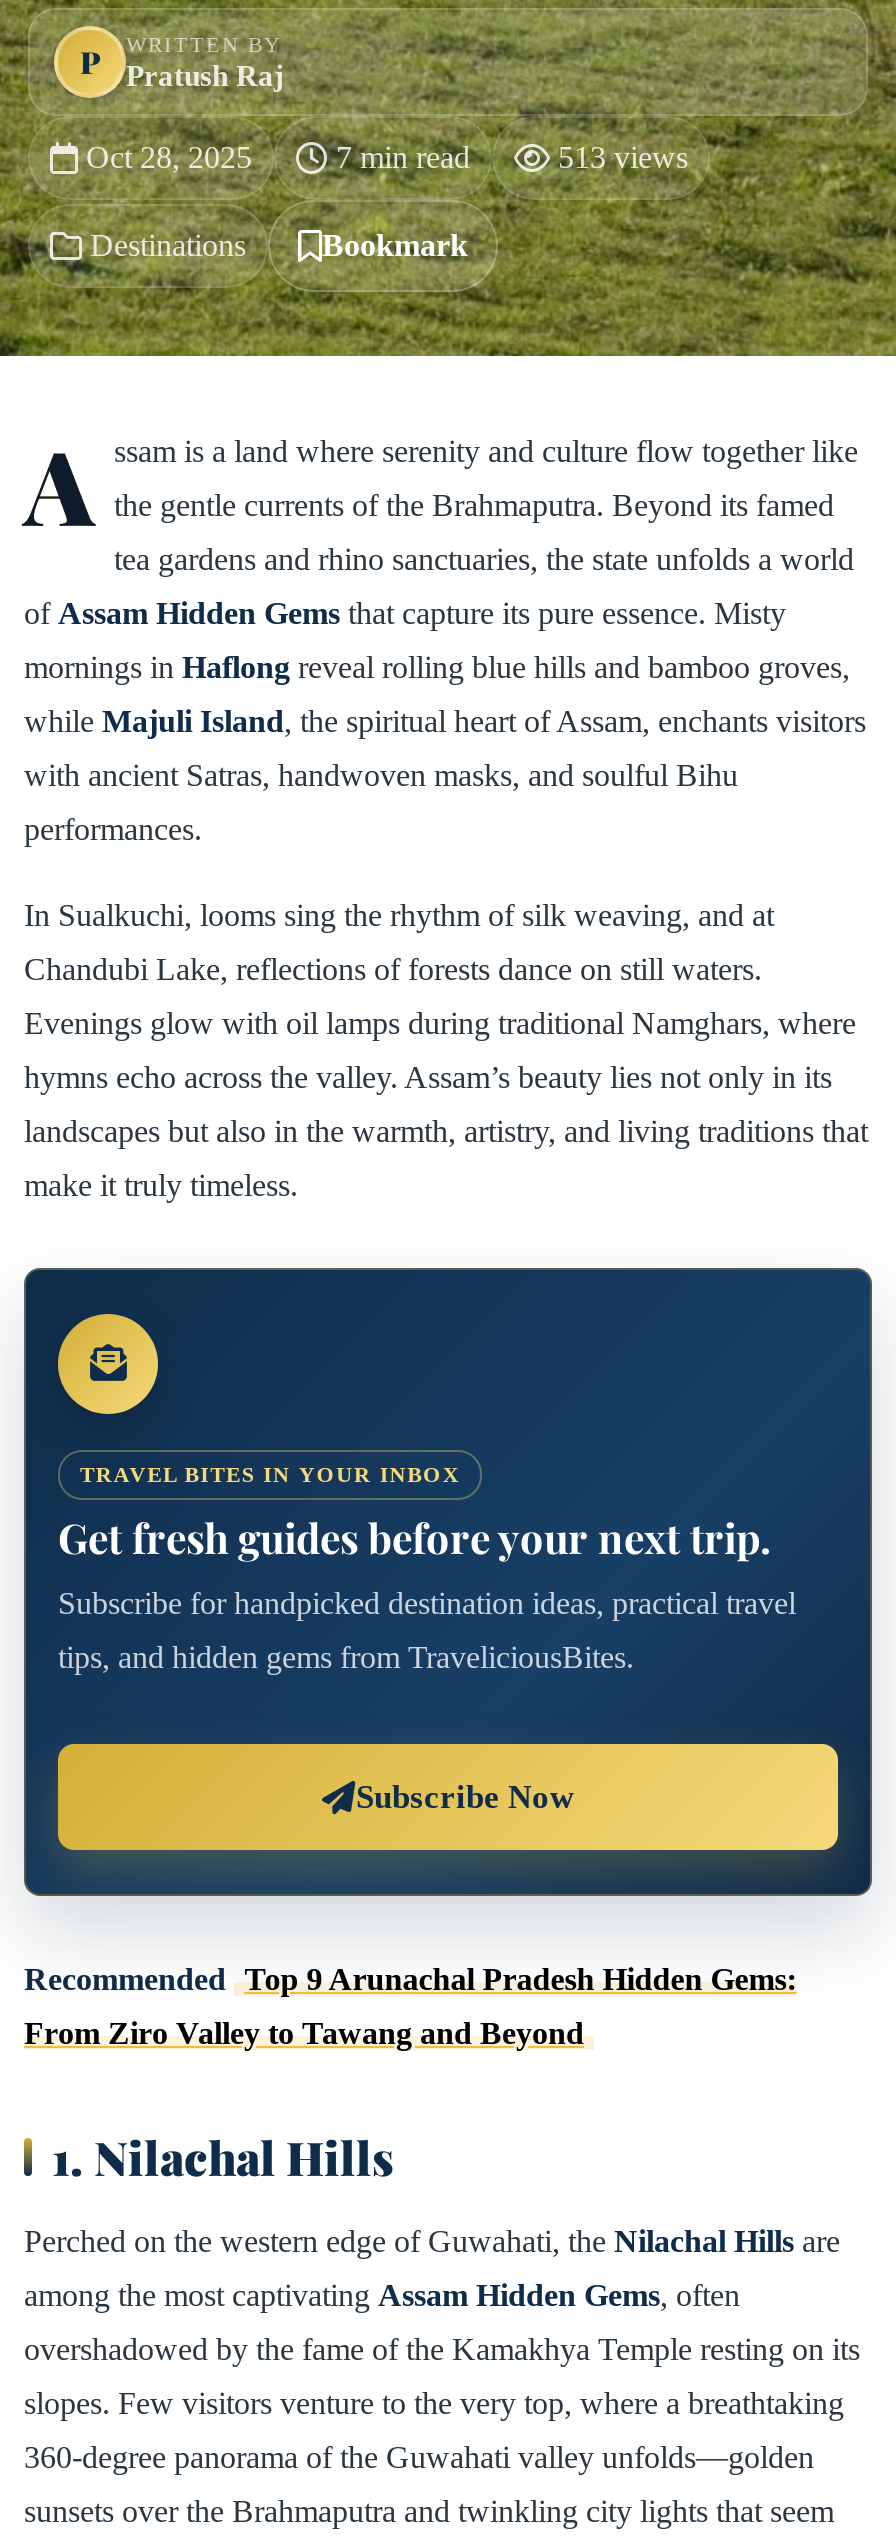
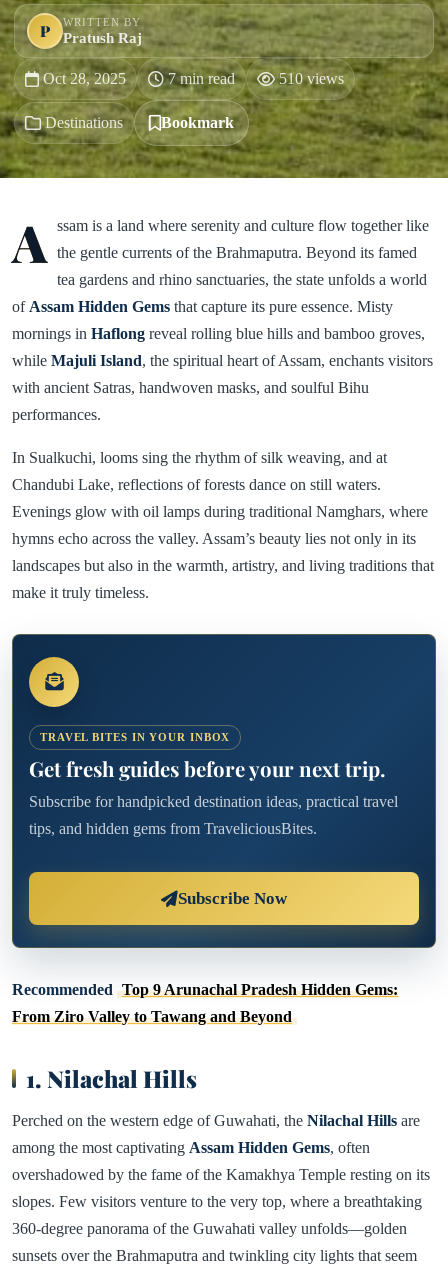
- 513 views
+ 510 views
